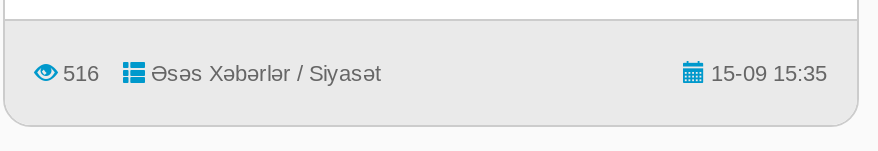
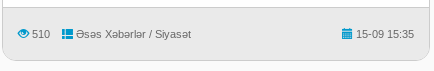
- 516 Əsəs Xəbərlər / Siyasət
+ 510 Əsəs Xəbərlər / Siyasət
